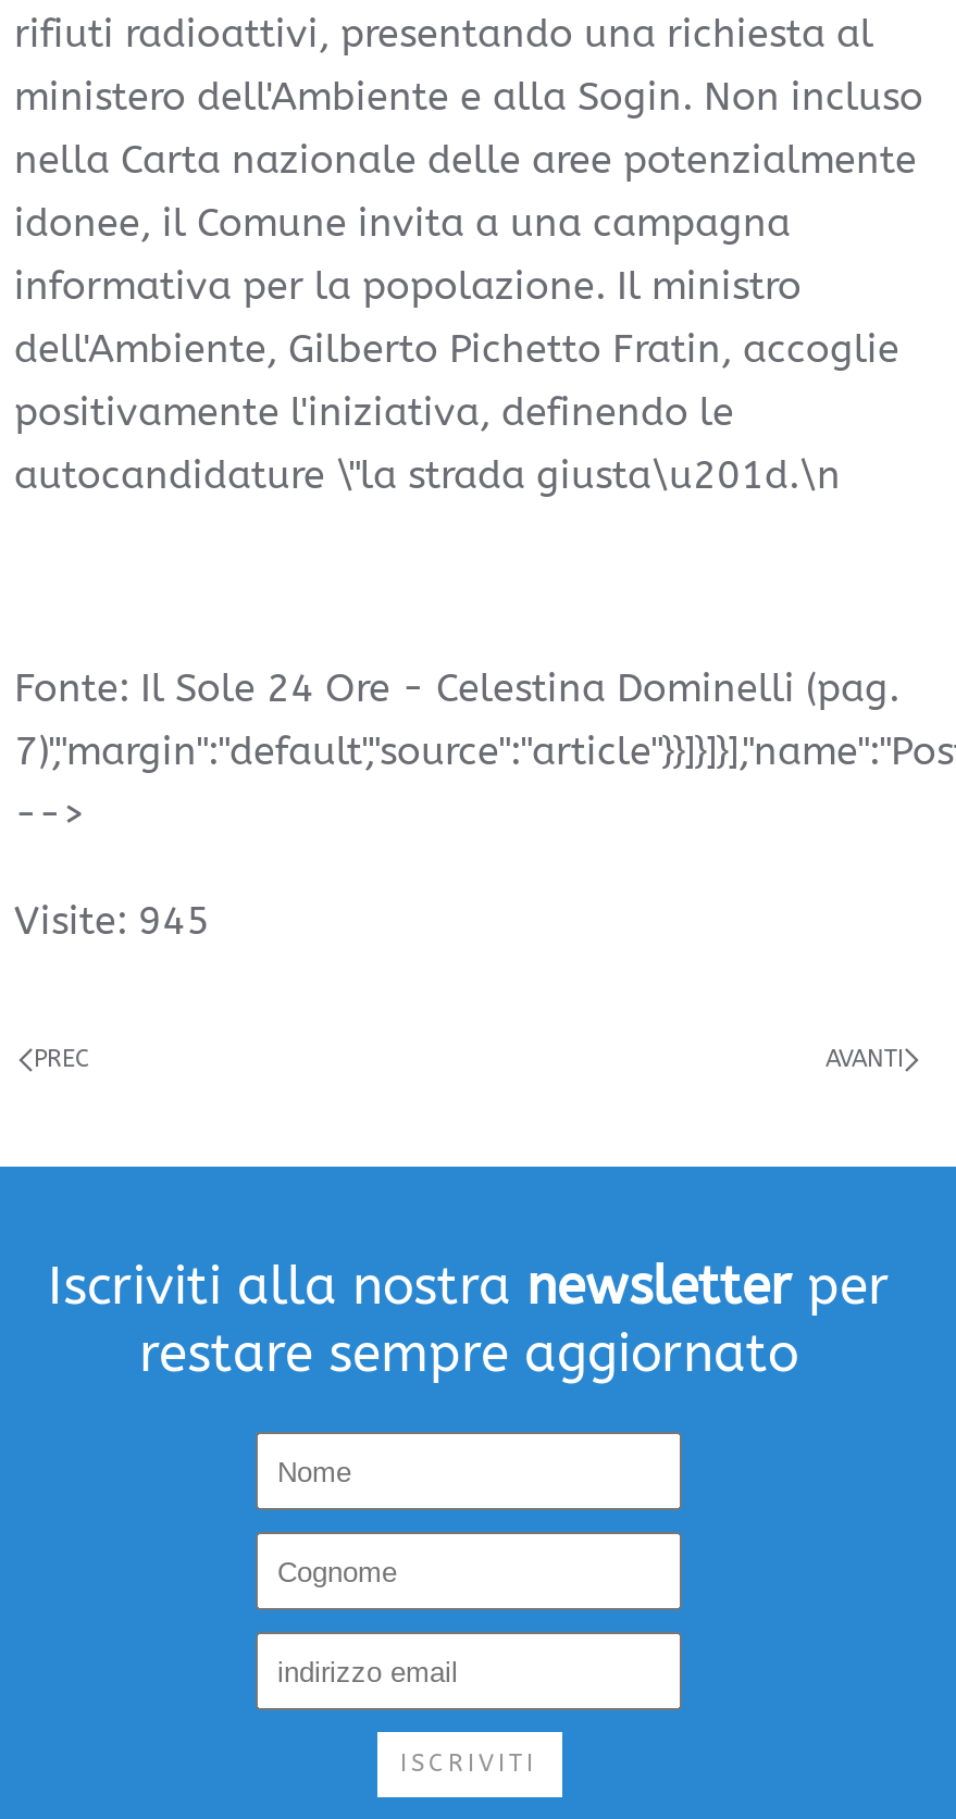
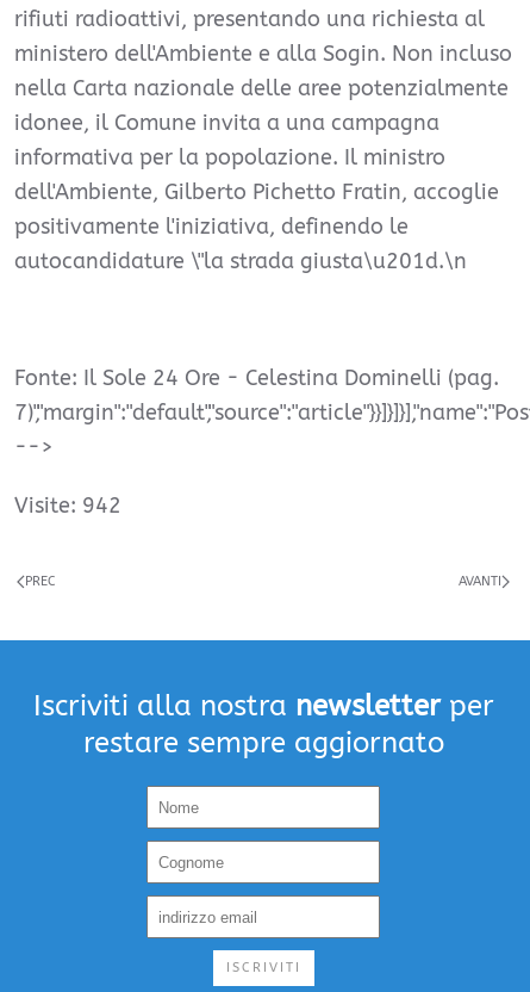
- Visite: 945
+ Visite: 942
